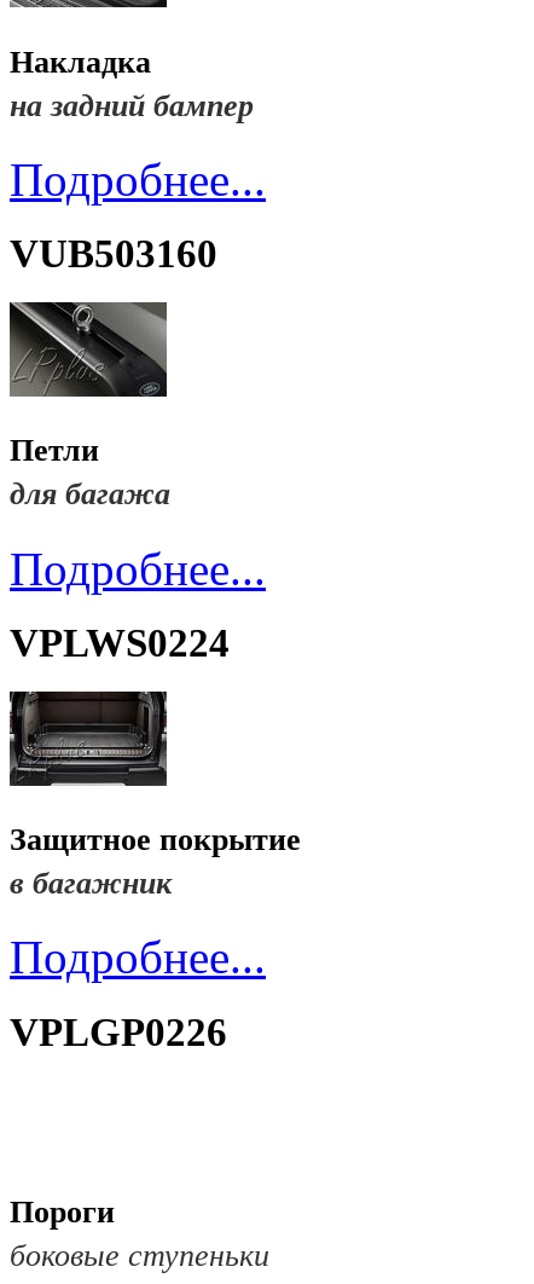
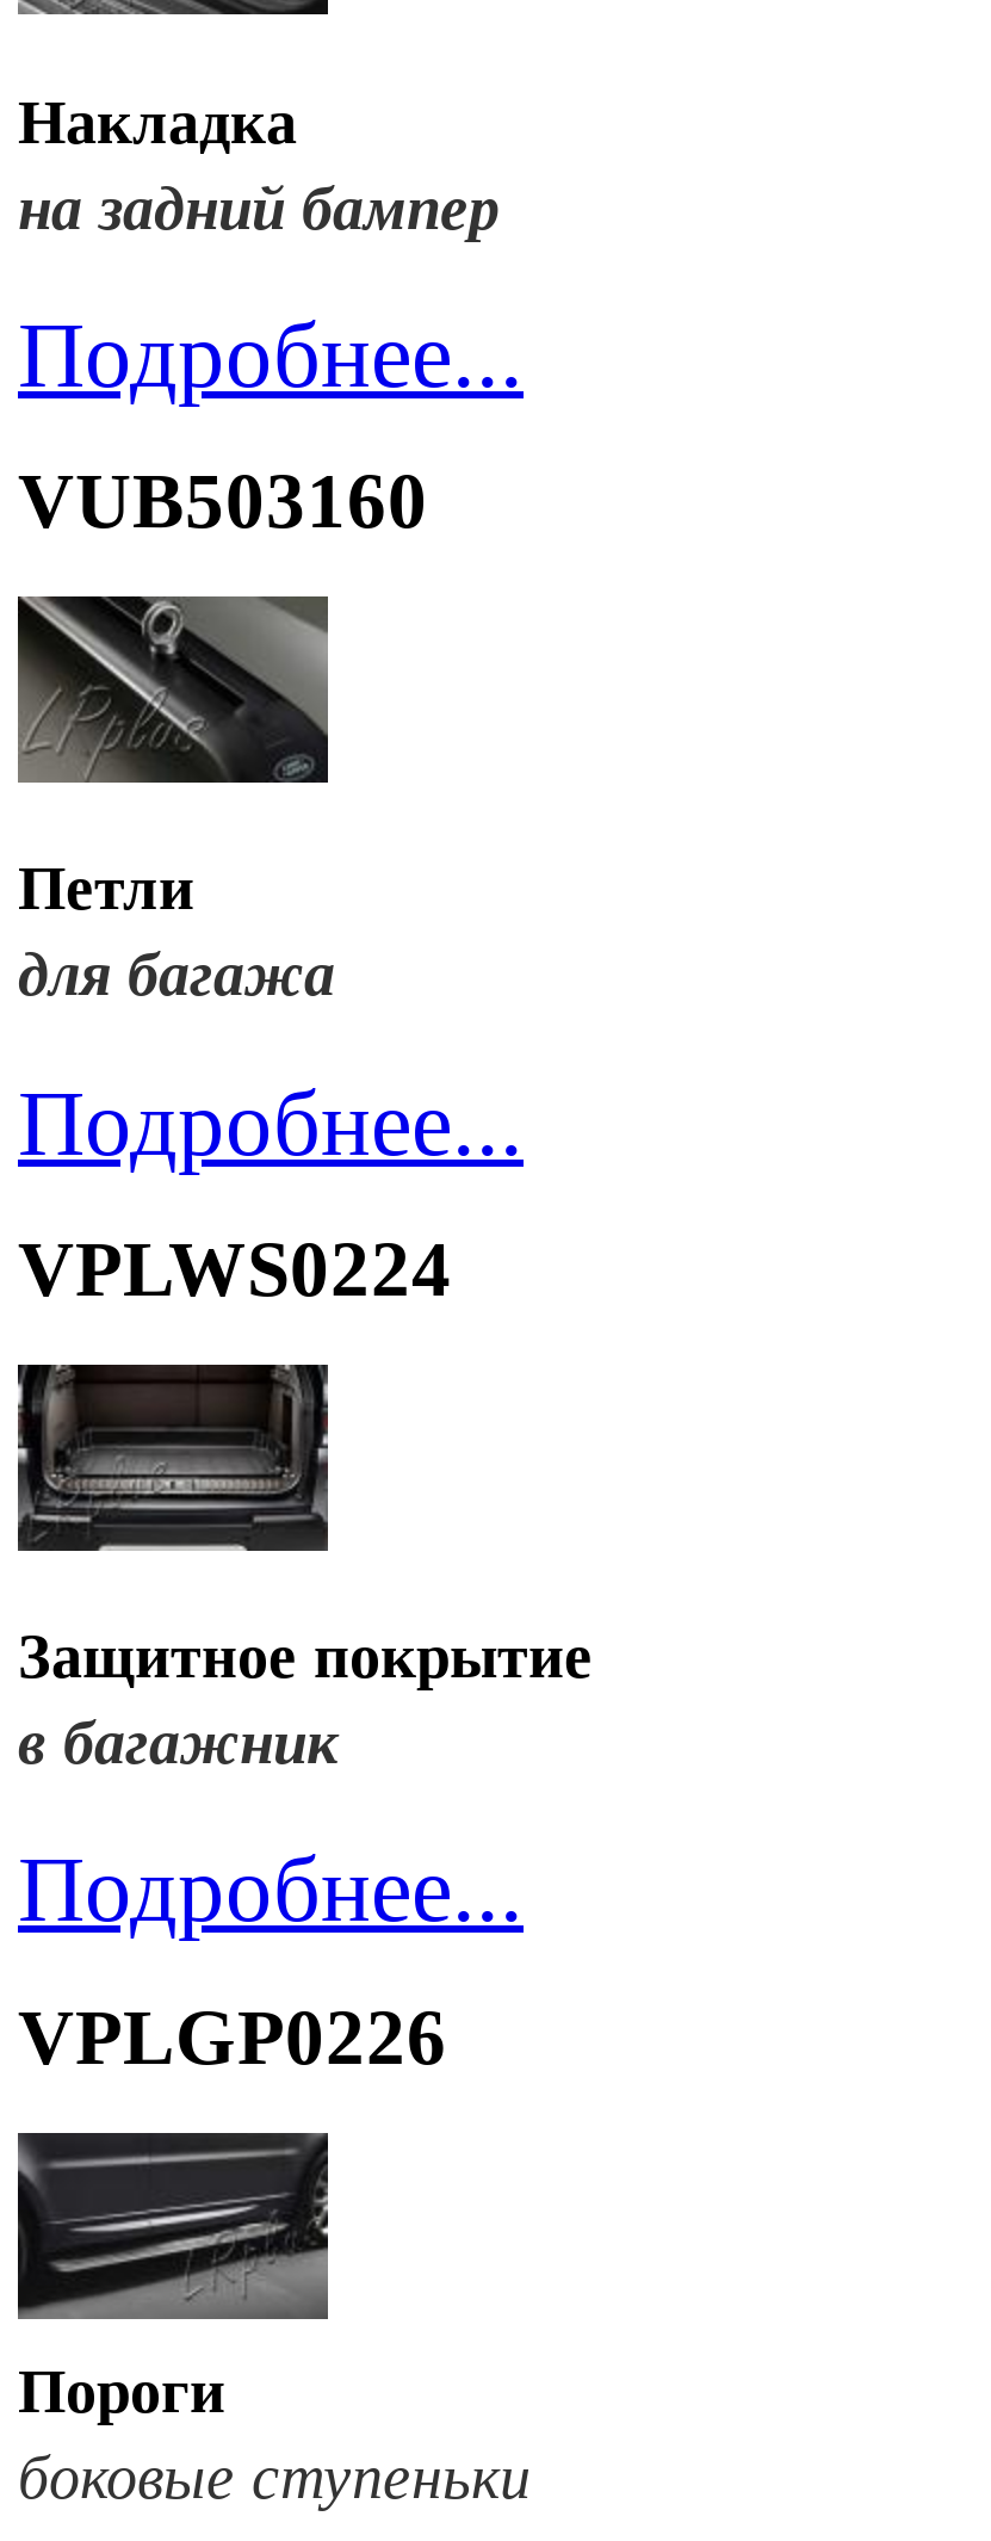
+ [image]
